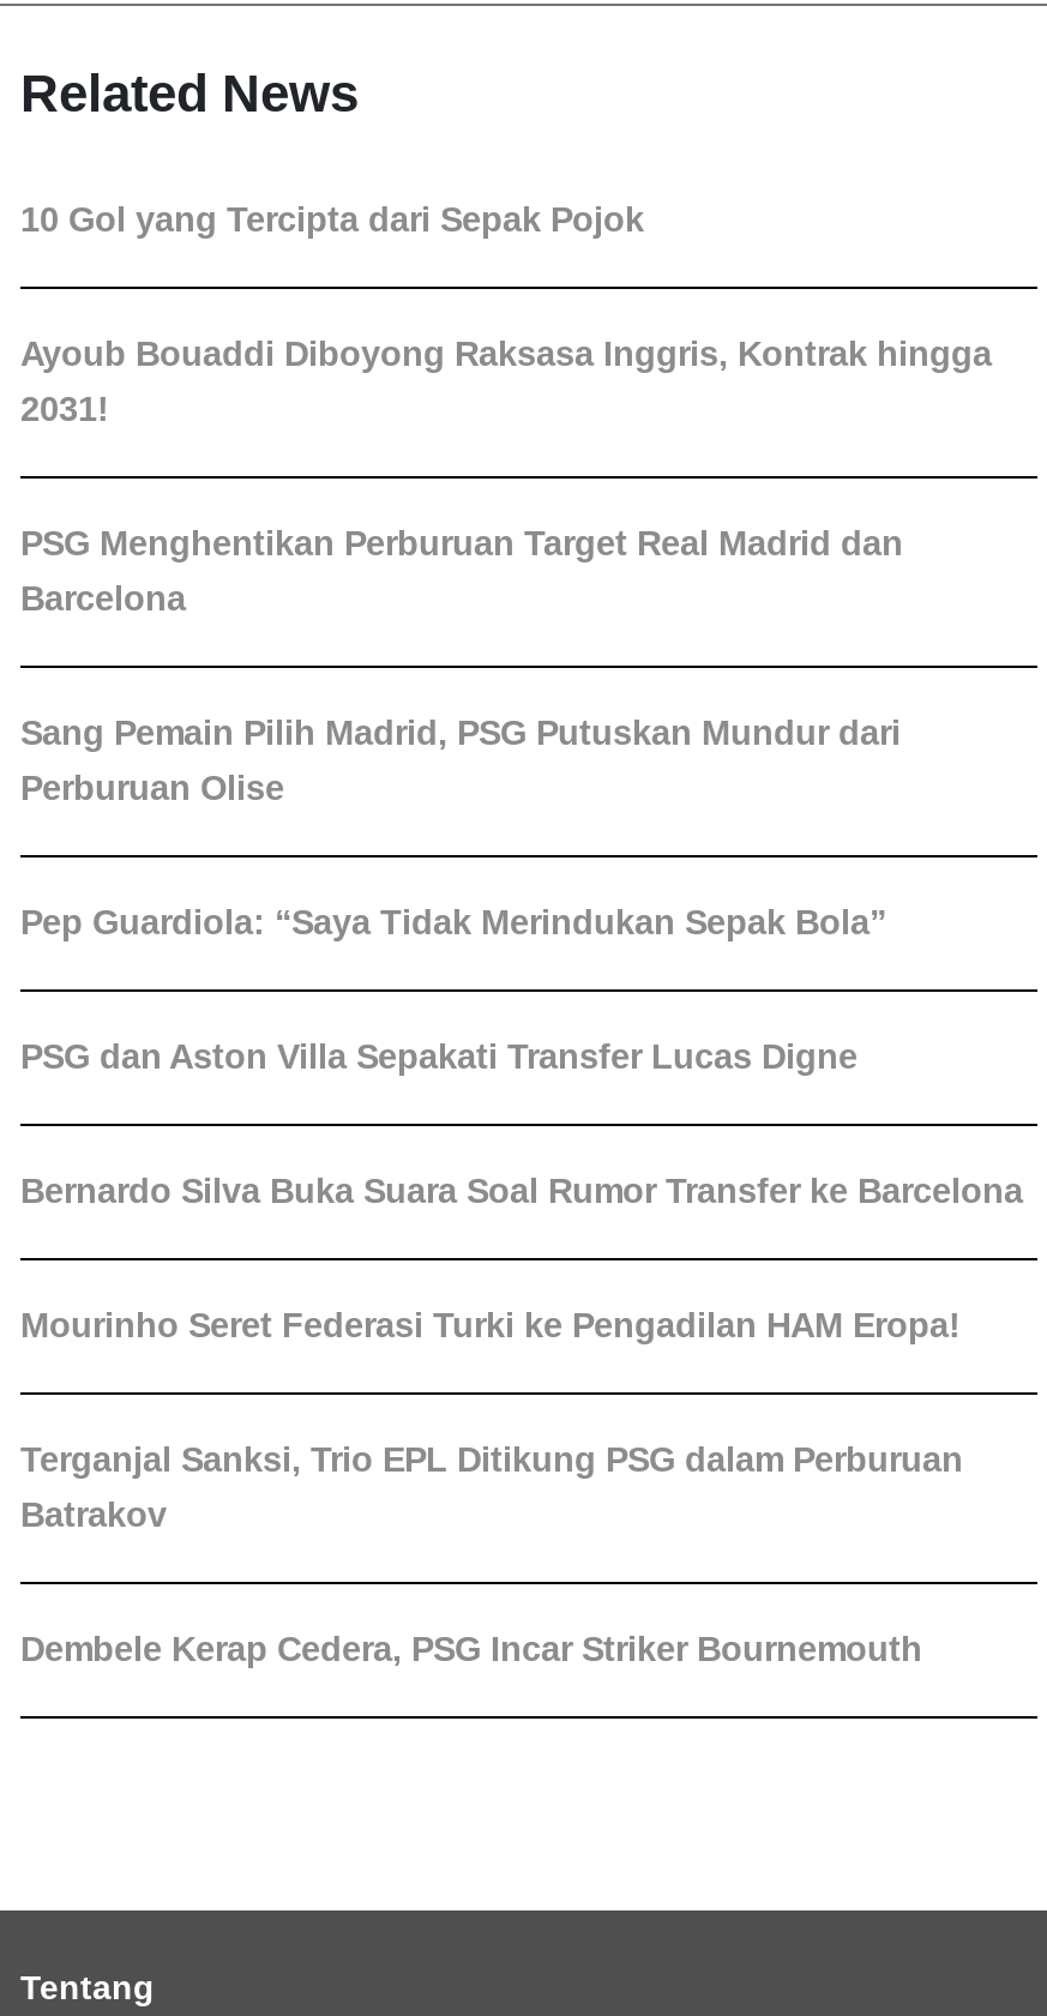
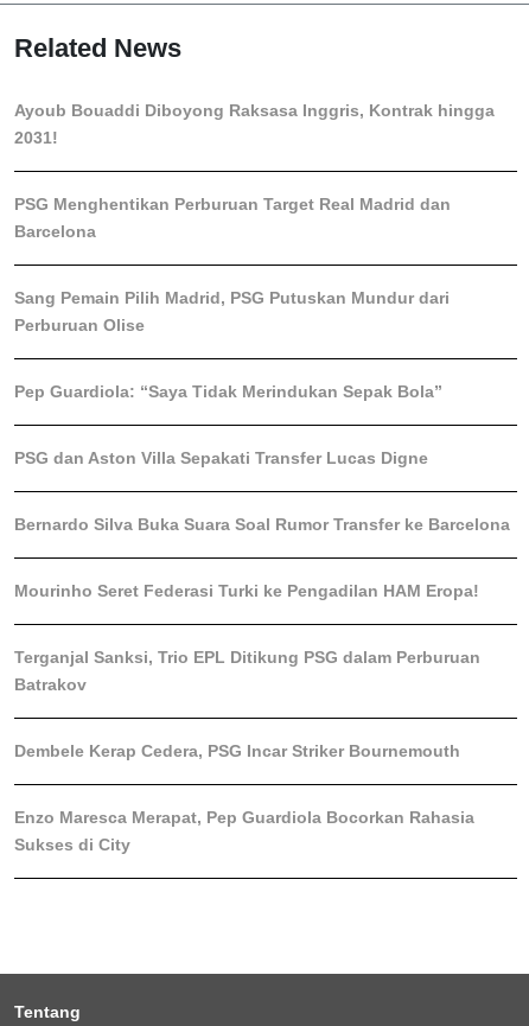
- 10 Gol yang Tercipta dari Sepak Pojok

moved up: Ayoub Bouaddi Diboyong Raksasa Inggris, Kontrak hingga | 2031! | PSG Menghentikan Perburuan Target Real Madrid dan | ... | Batrakov | Dembele Kerap Cedera, PSG Incar Striker Bournemouth

+ Enzo Maresca Merapat, Pep Guardiola Bocorkan Rahasia
+ Sukses di City
